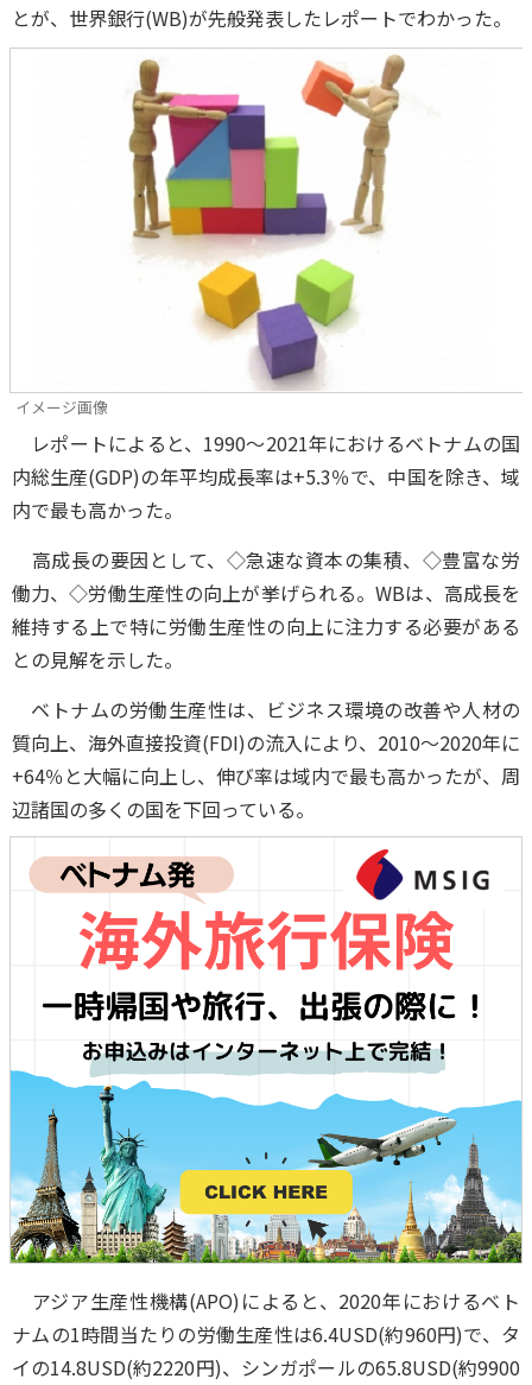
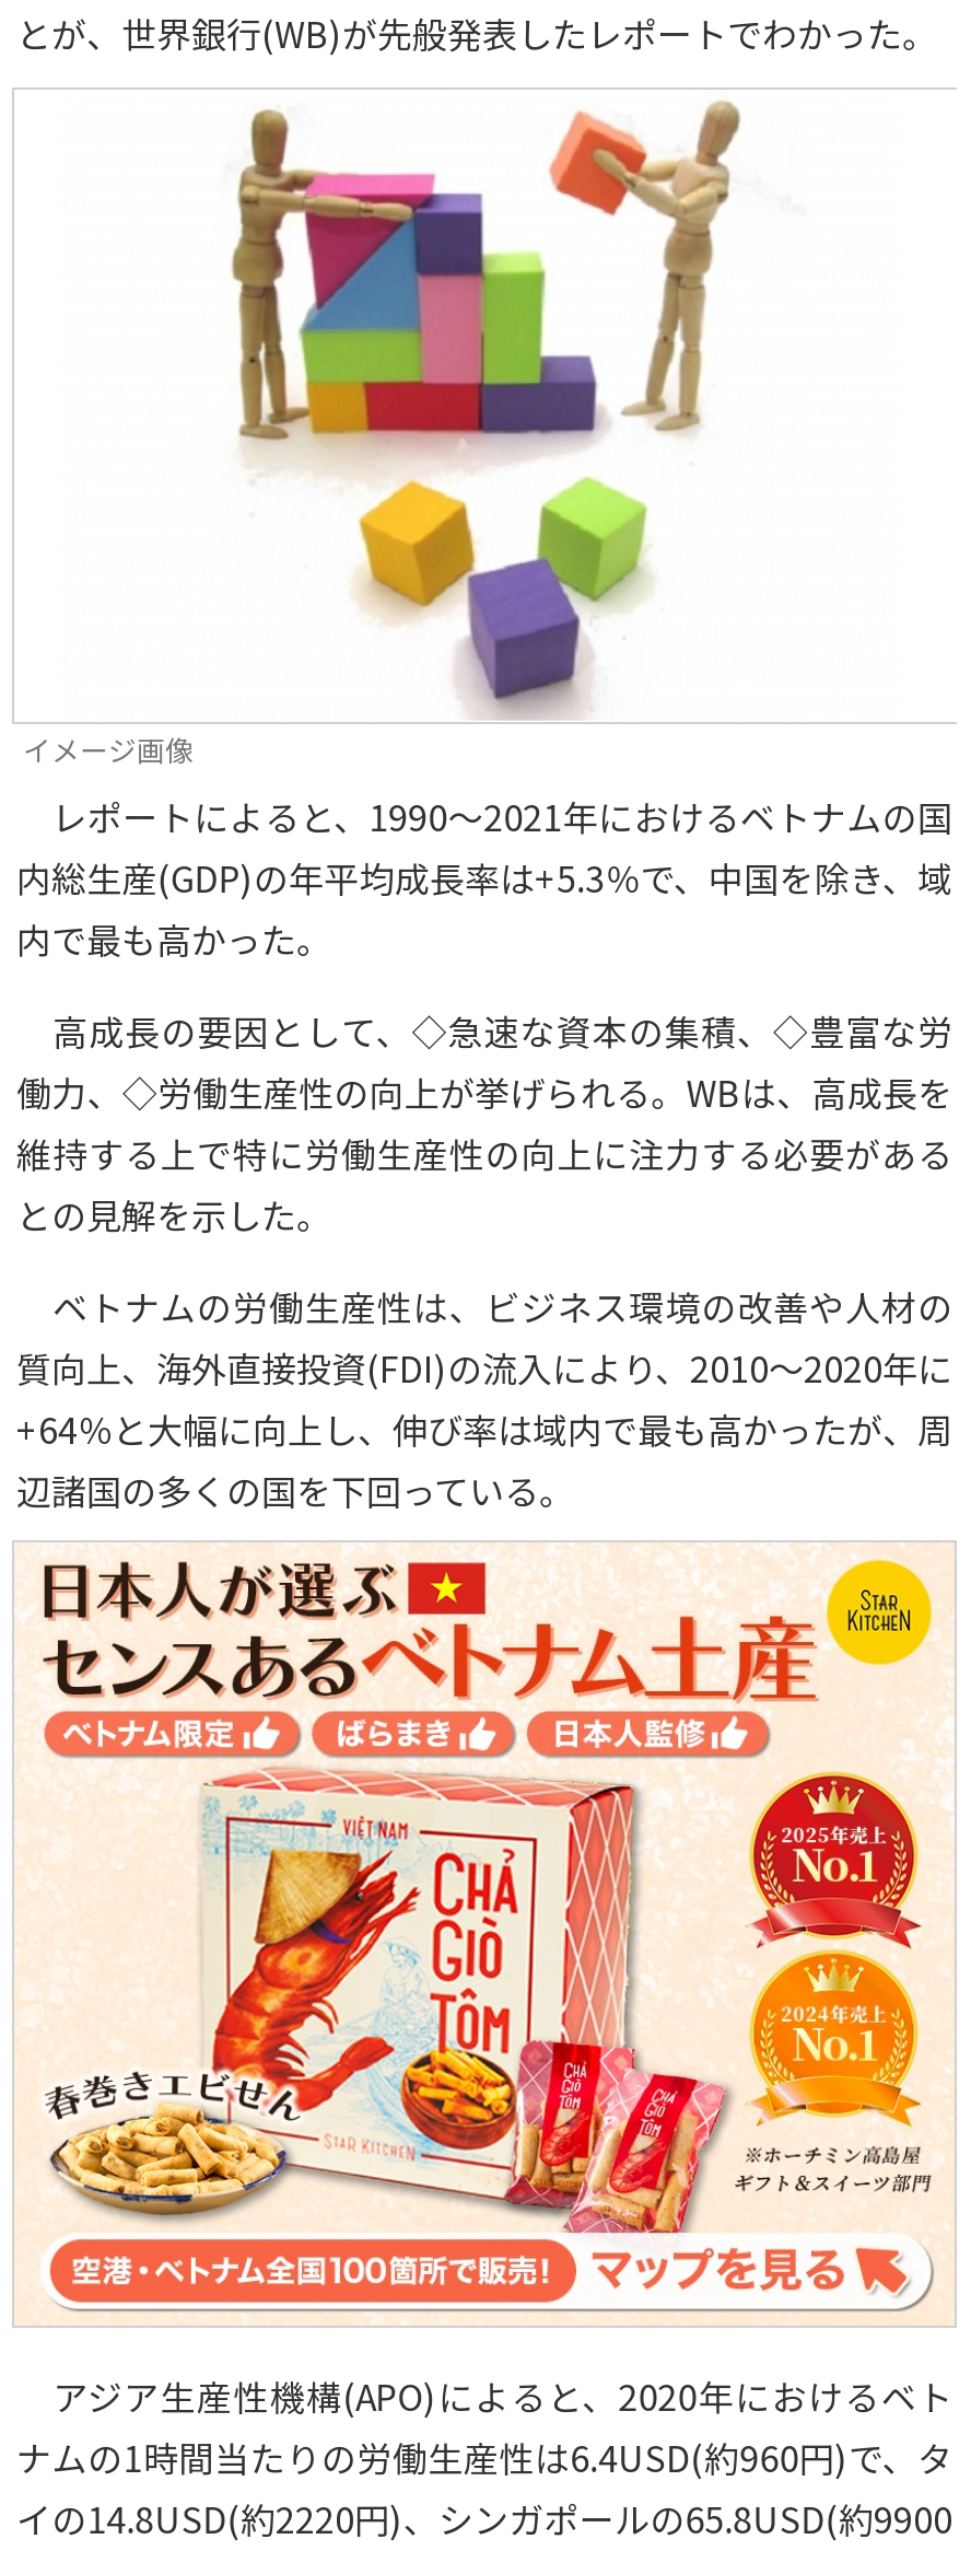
- [image]
+ [image]
